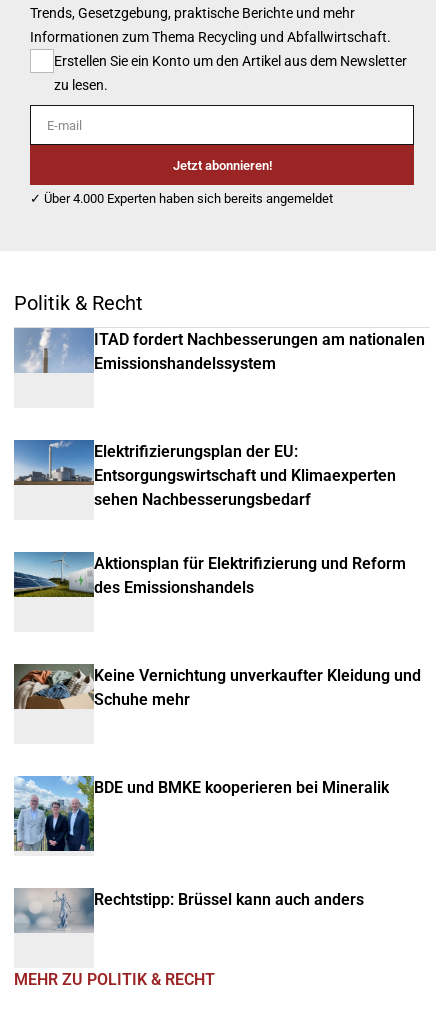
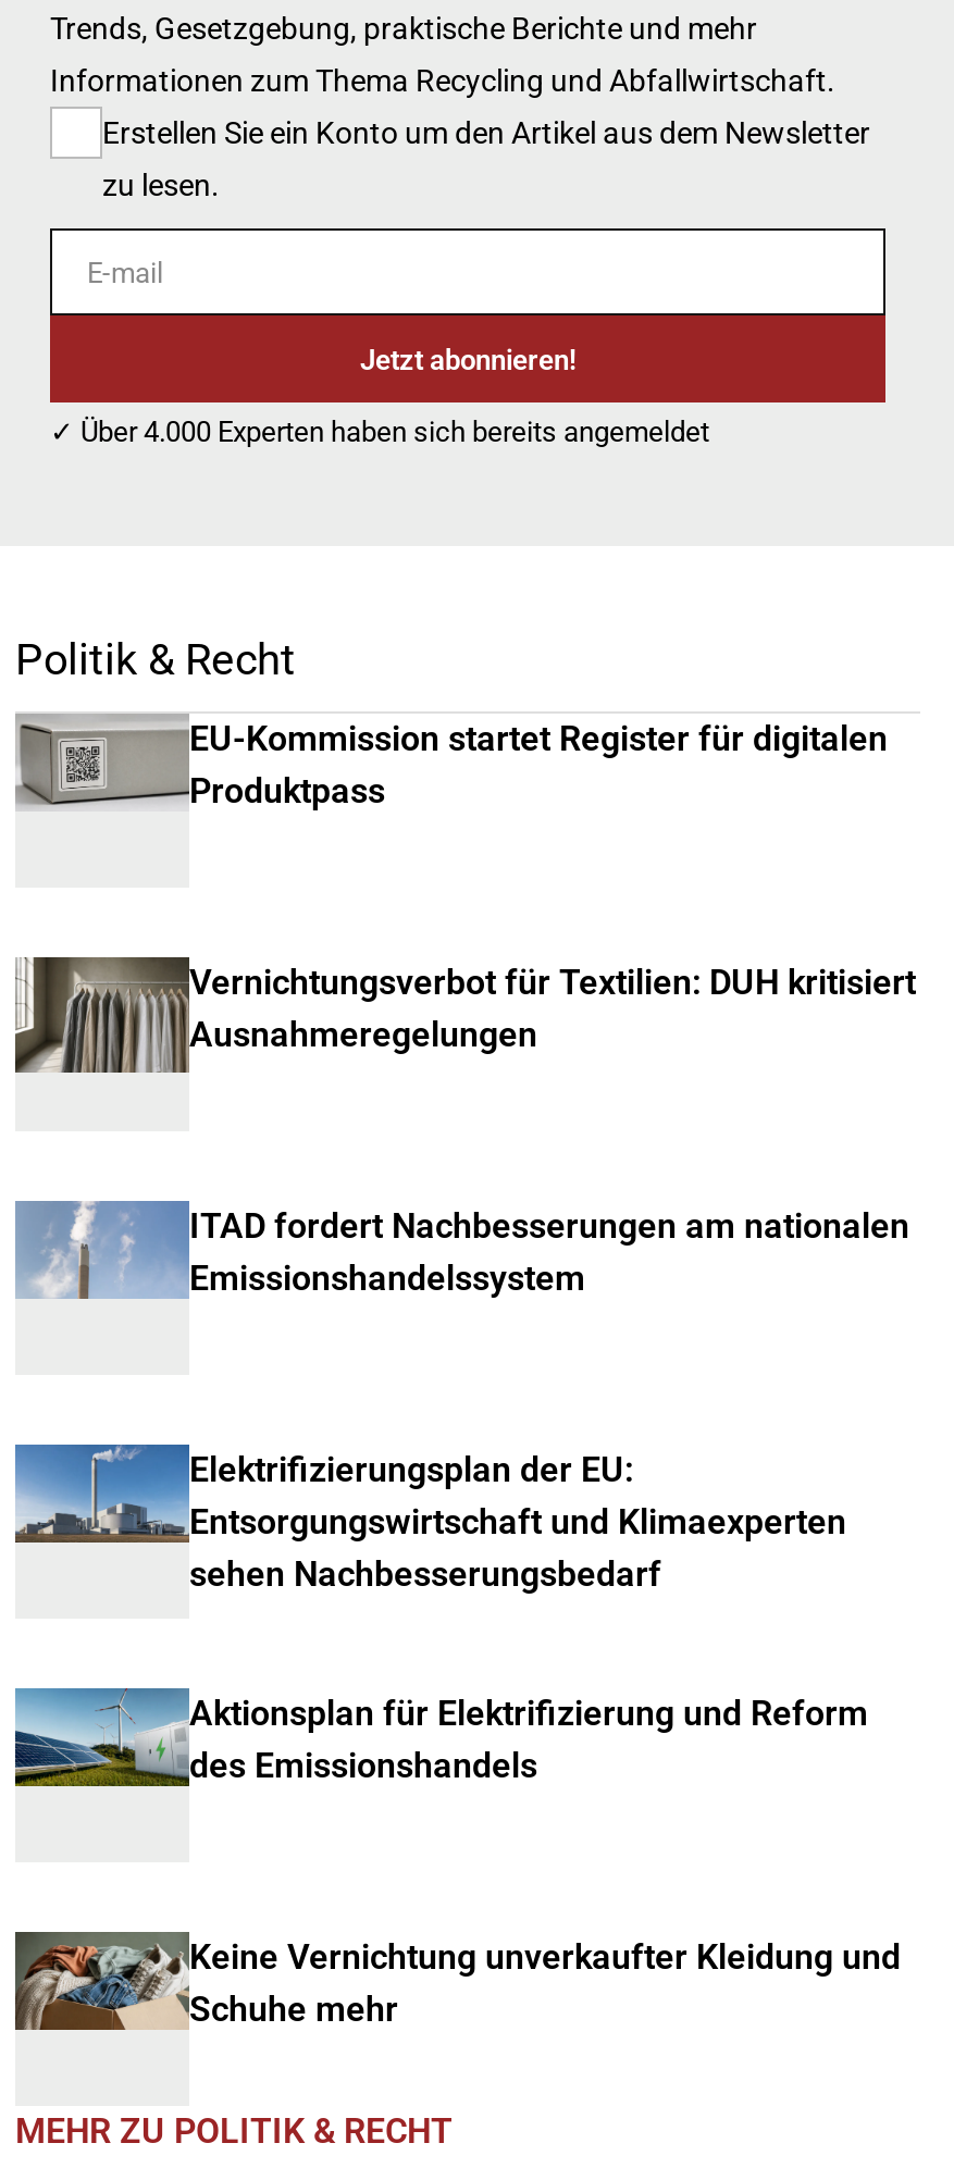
+ [image]
+ Vernichtungsverbot für Textilien: DUH kritisiert
+ Ausnahmeregelungen

+ [image]
+ EU-Kommission startet Register für digitalen
+ Produktpass

moved down: [image] | ITAD fordert Nachbesserungen am nationalen | Emissionshandelssystem | ... | Keine Vernichtung unverkaufter Kleidung und | Schuhe mehr

- [image]
- BDE und BMKE kooperieren bei Mineralik

- [image]
- Rechtstipp: Brüssel kann auch anders
